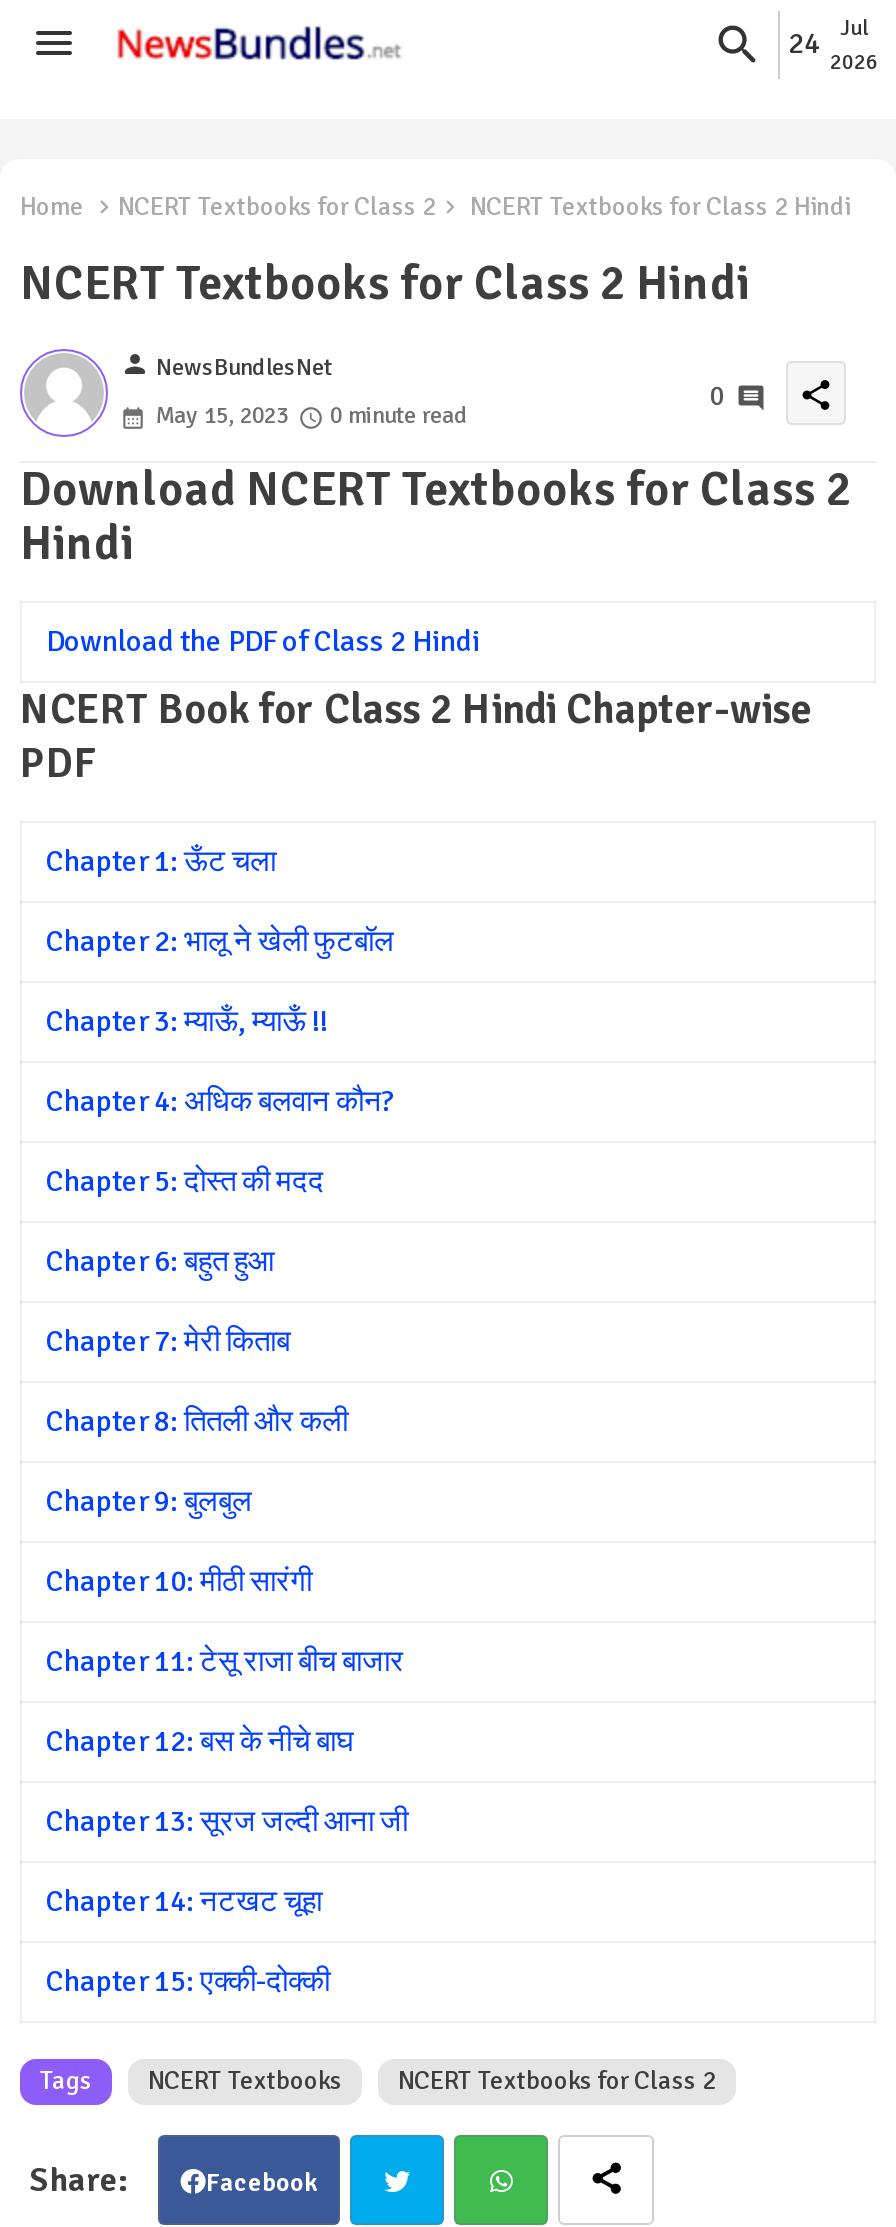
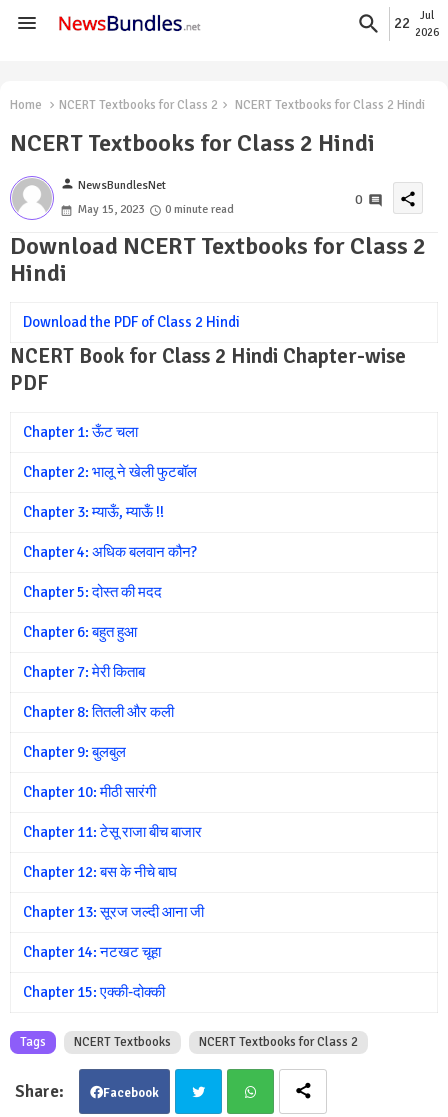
- 24 2026 Jul
+ 22 2026 Jul
